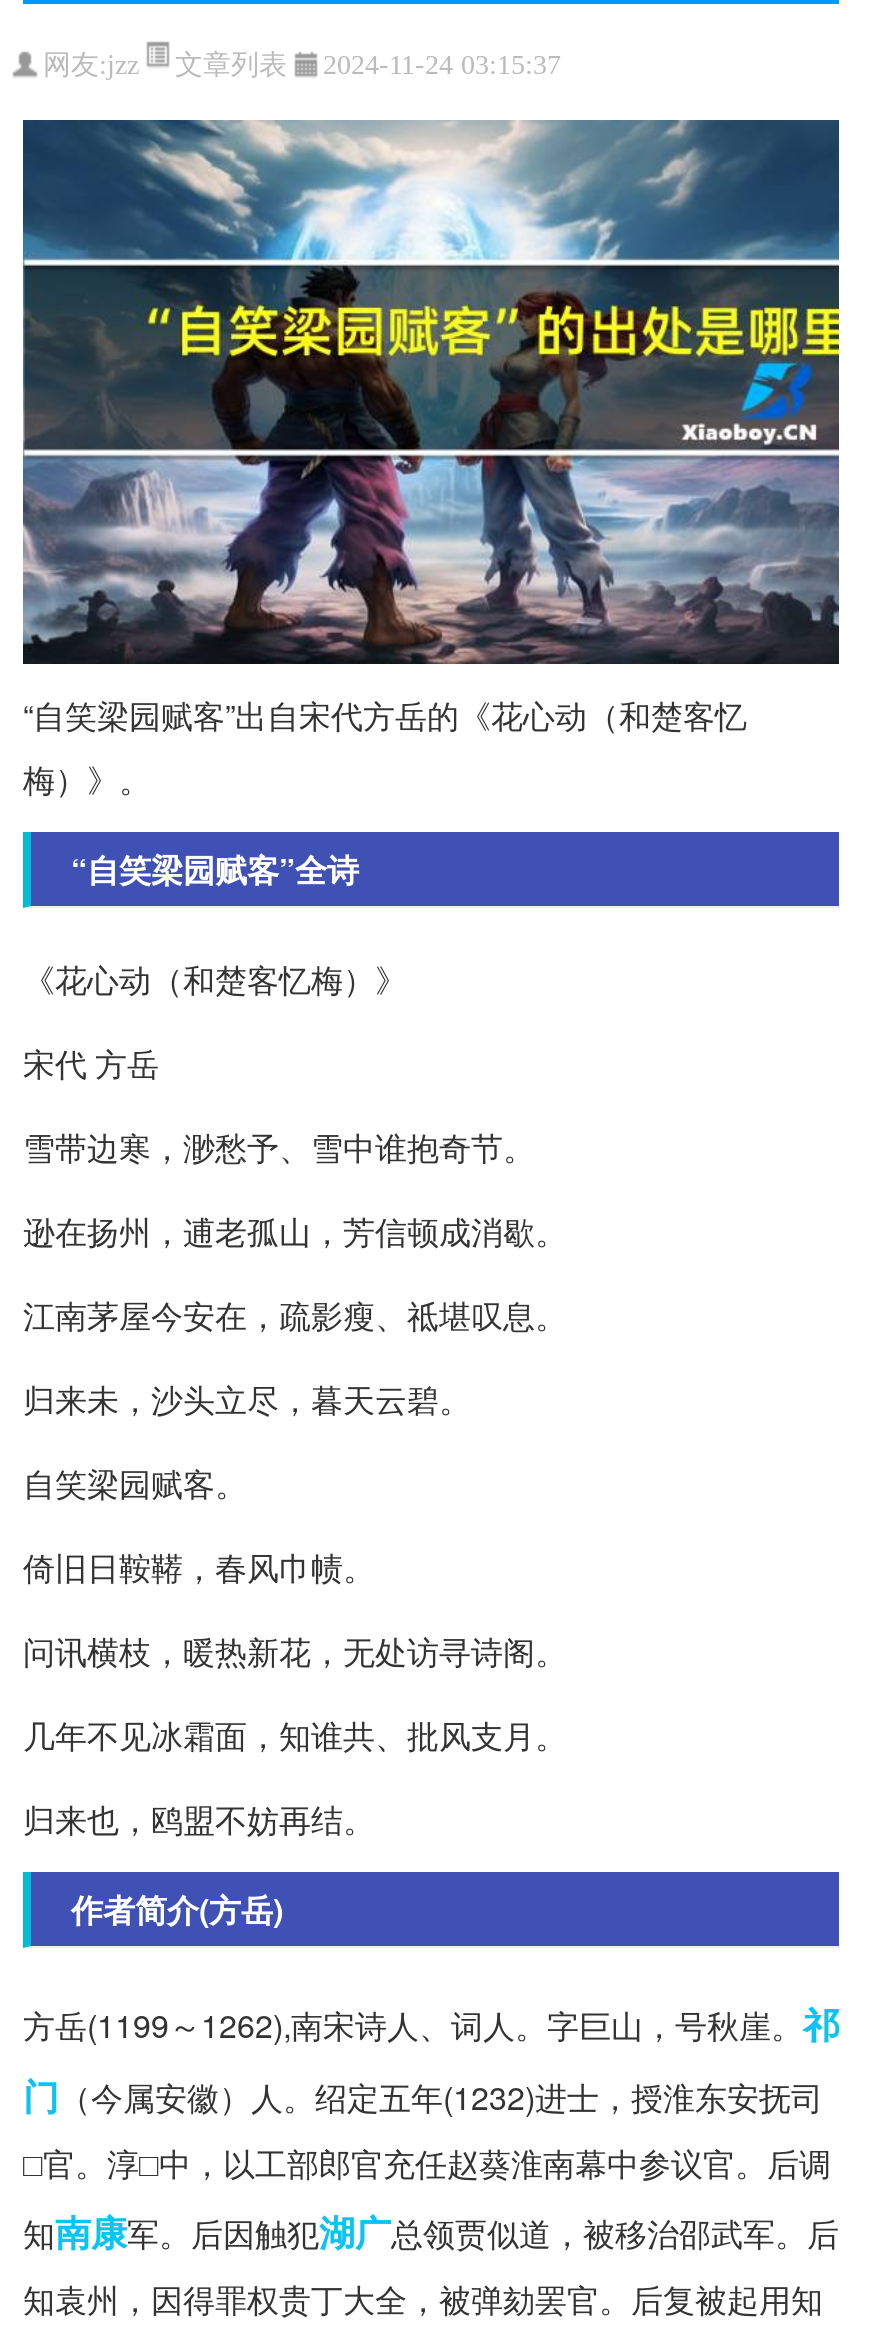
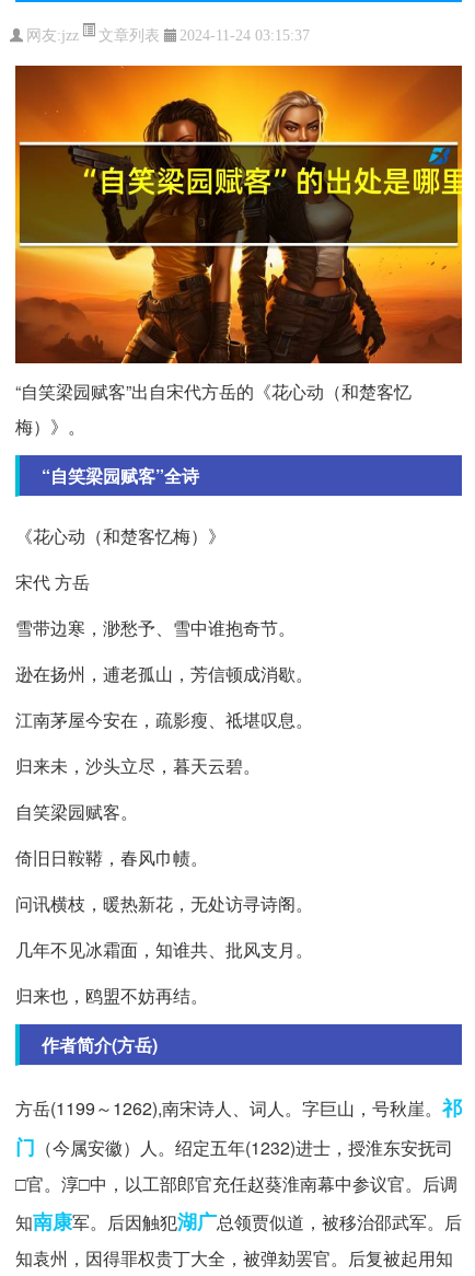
- [image]
+ [image]
